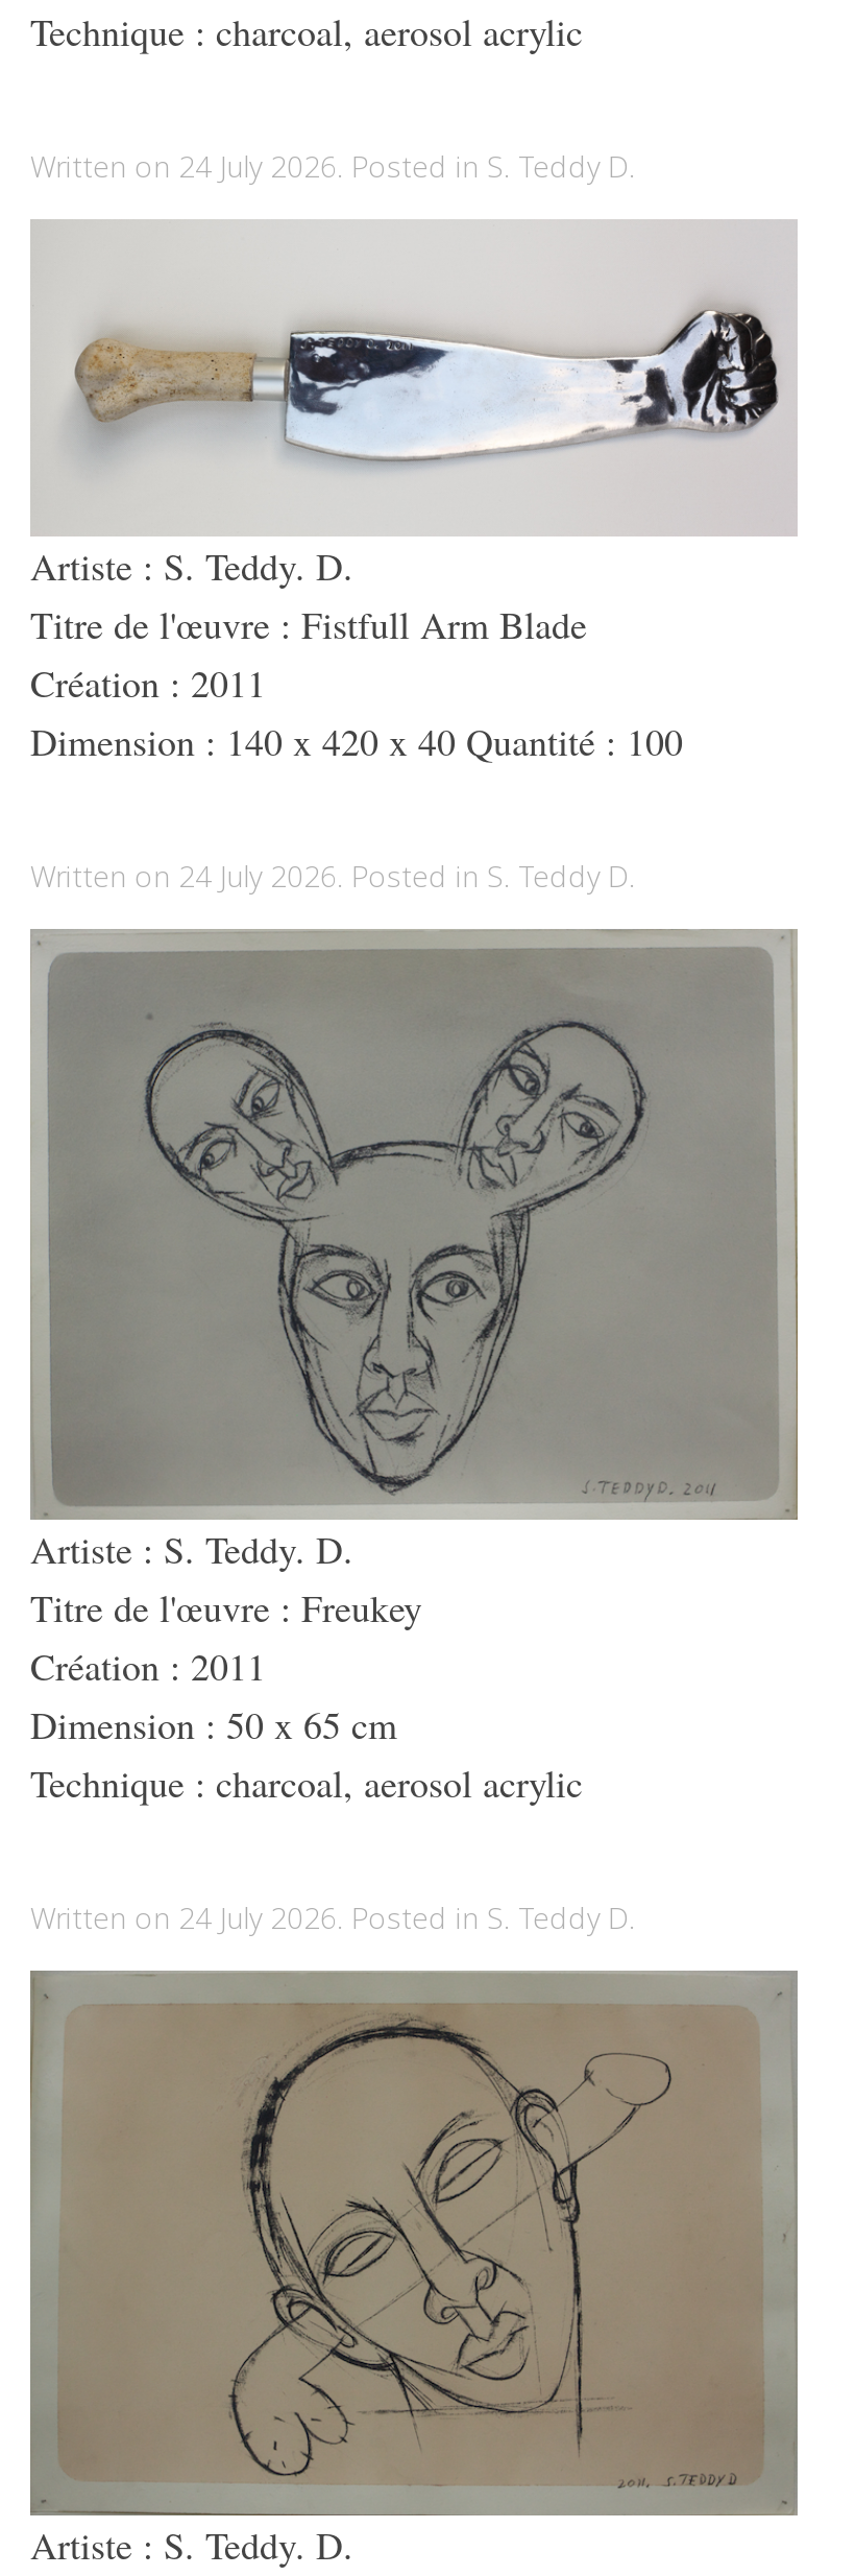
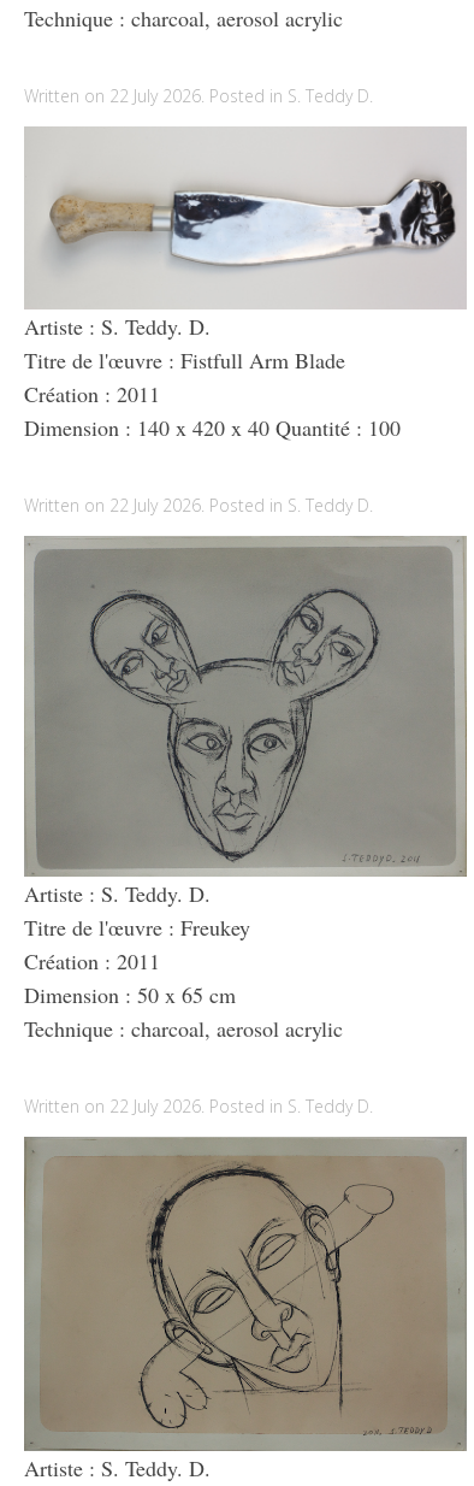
- Written on 24 July 2026. Posted in S. Teddy D.
+ Written on 22 July 2026. Posted in S. Teddy D.

- Written on 24 July 2026. Posted in S. Teddy D.
+ Written on 22 July 2026. Posted in S. Teddy D.

- Written on 24 July 2026. Posted in S. Teddy D.
+ Written on 22 July 2026. Posted in S. Teddy D.
